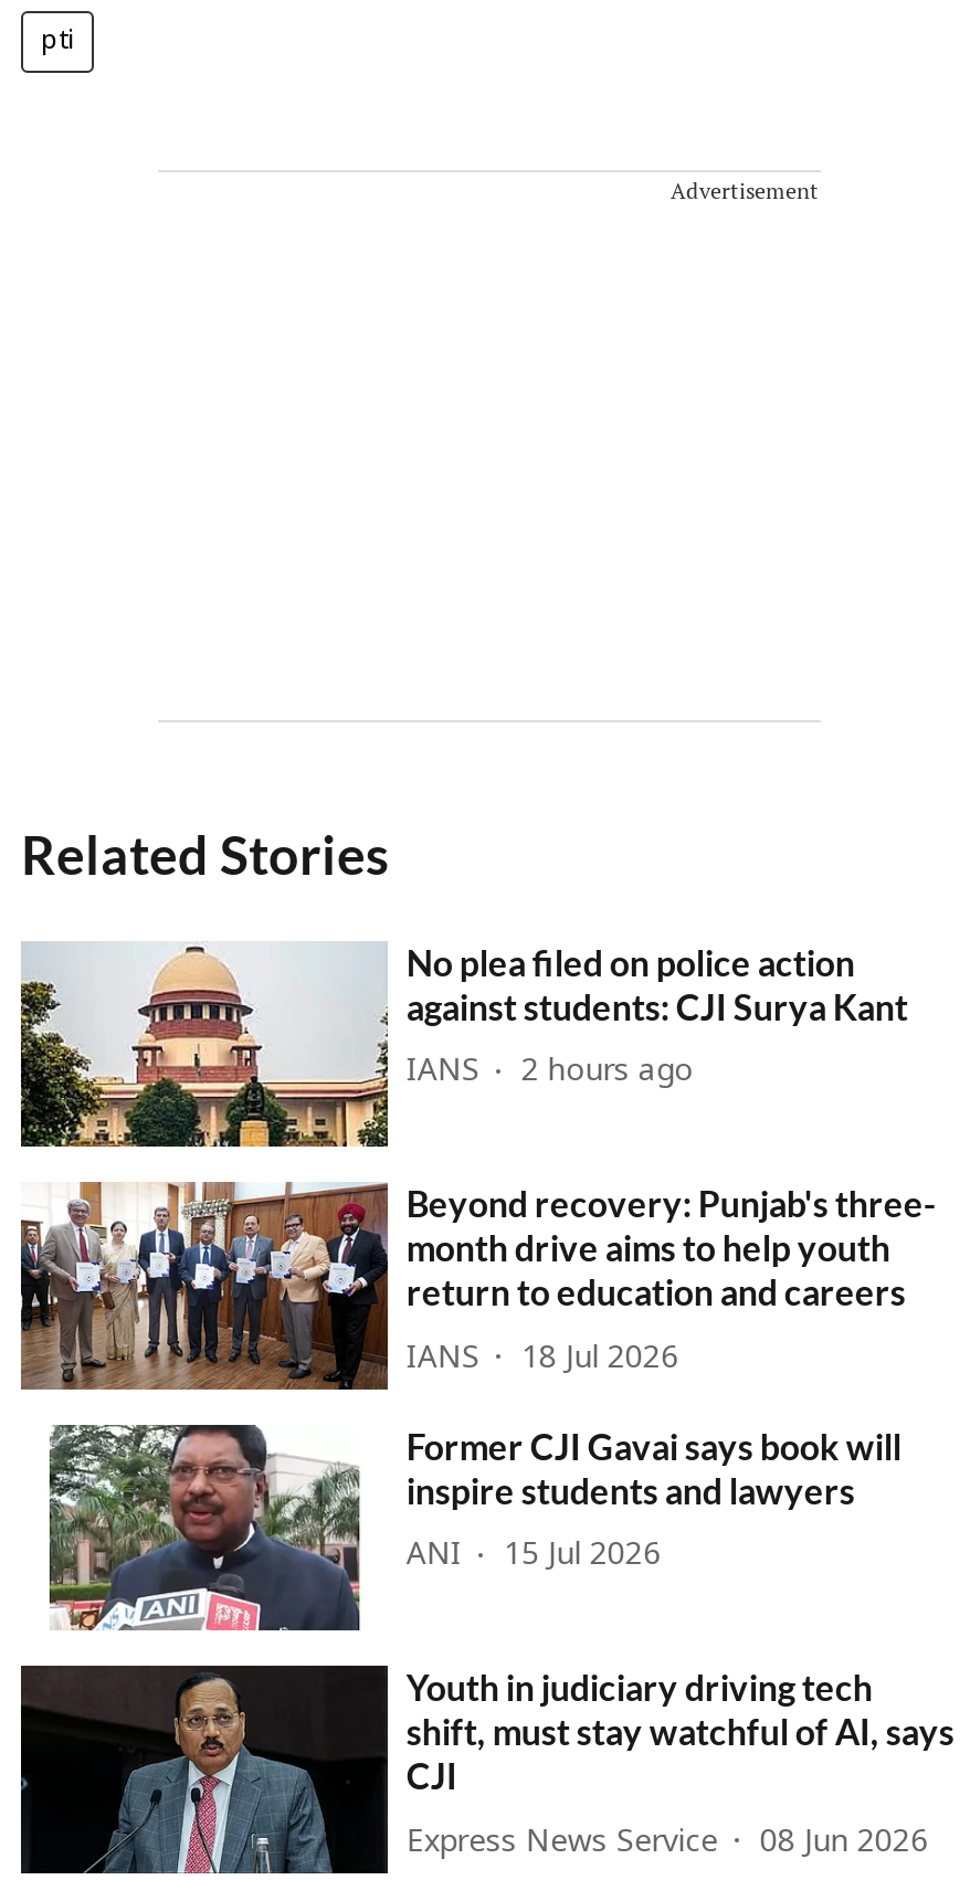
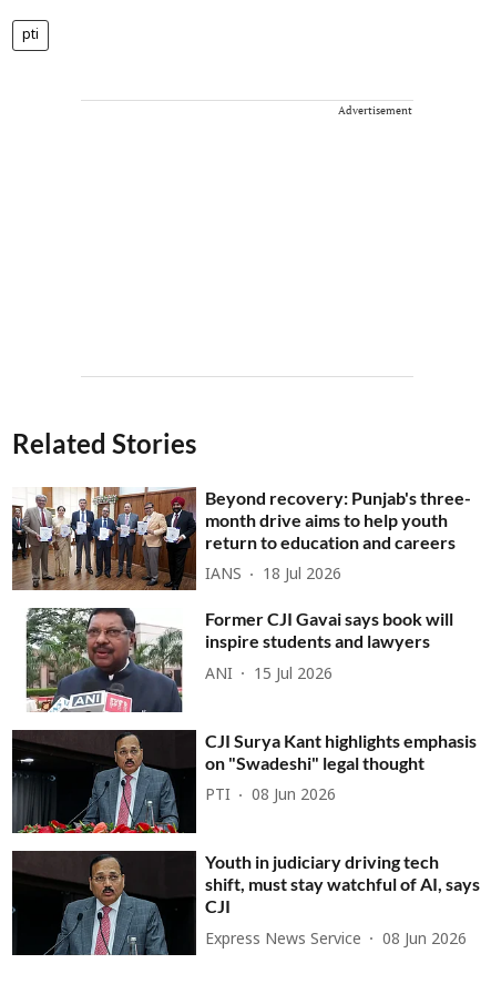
- [image]
- No plea filed on police action
- against students: CJI Surya Kant
- IANS
- 2 hours ago

moved up: [image] | Beyond recovery: Punjab's three- | month drive aims to help youth | ... | ANI | 15 Jul 2026

+ [image]
+ CJI Surya Kant highlights emphasis
+ on "Swadeshi" legal thought
+ PTI
+ 08 Jun 2026
